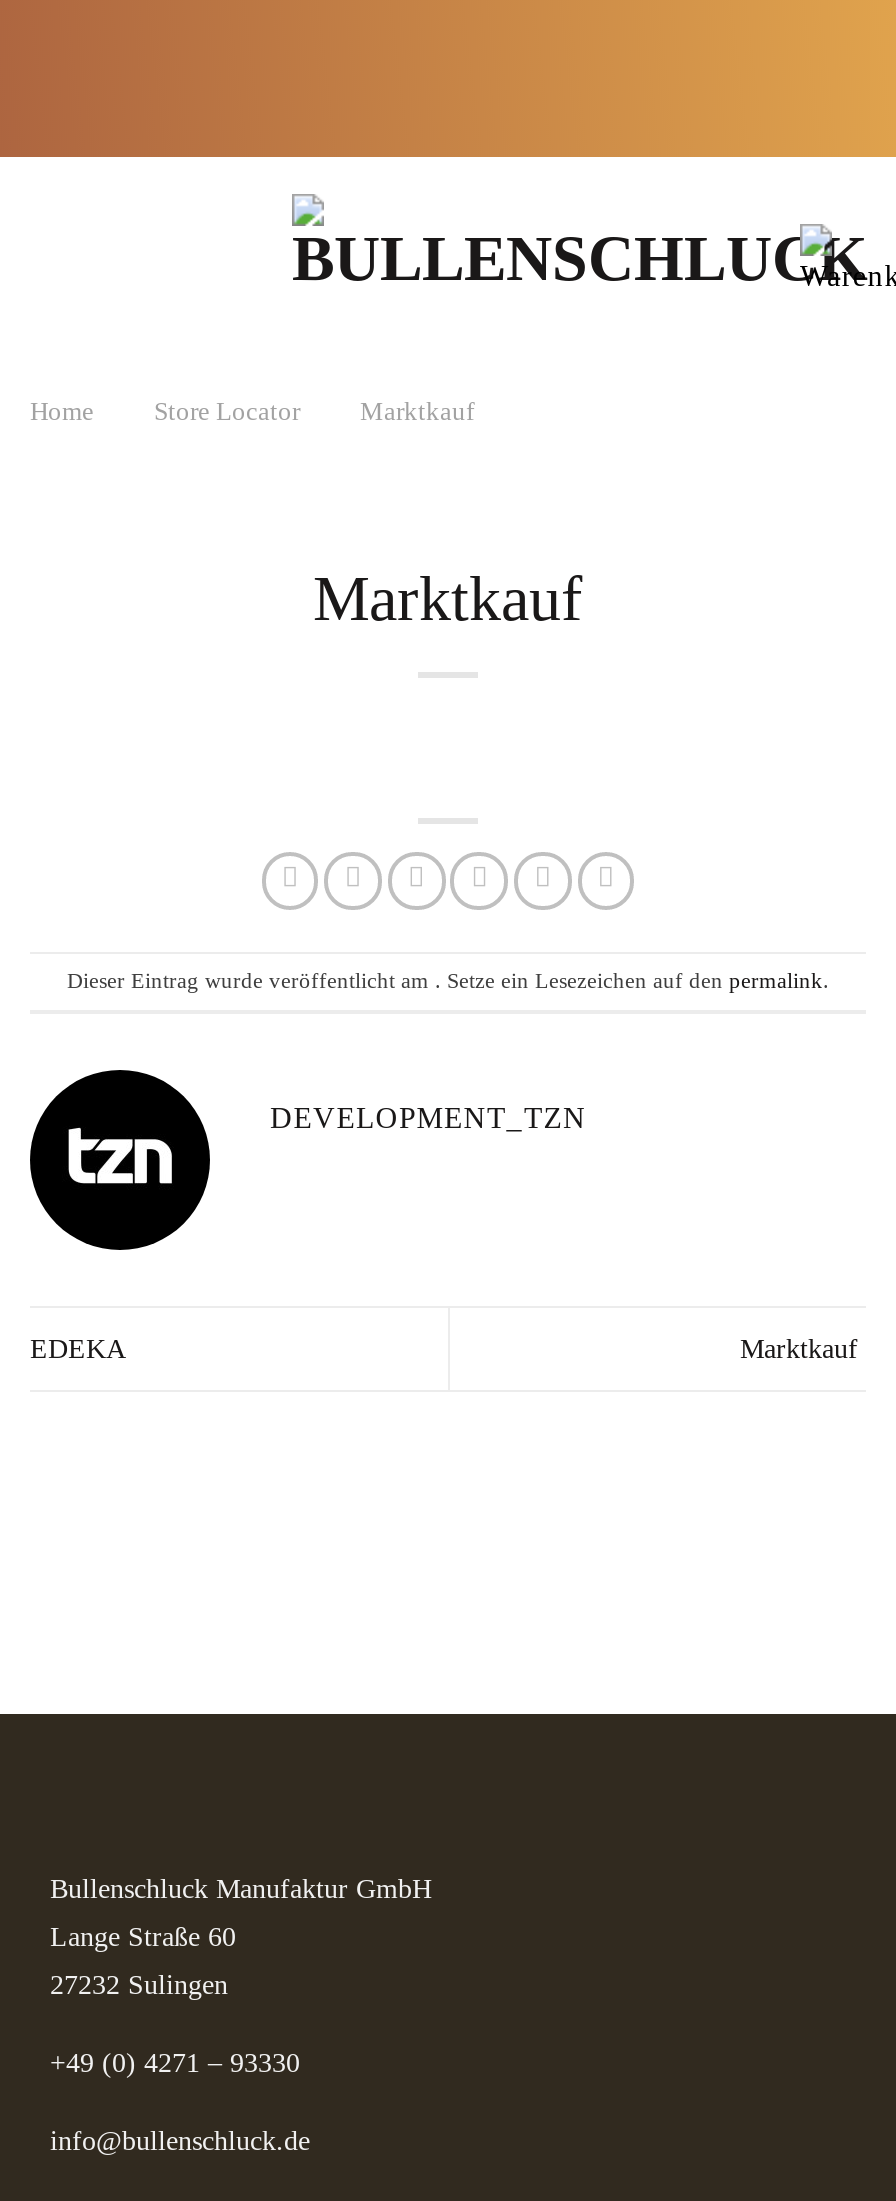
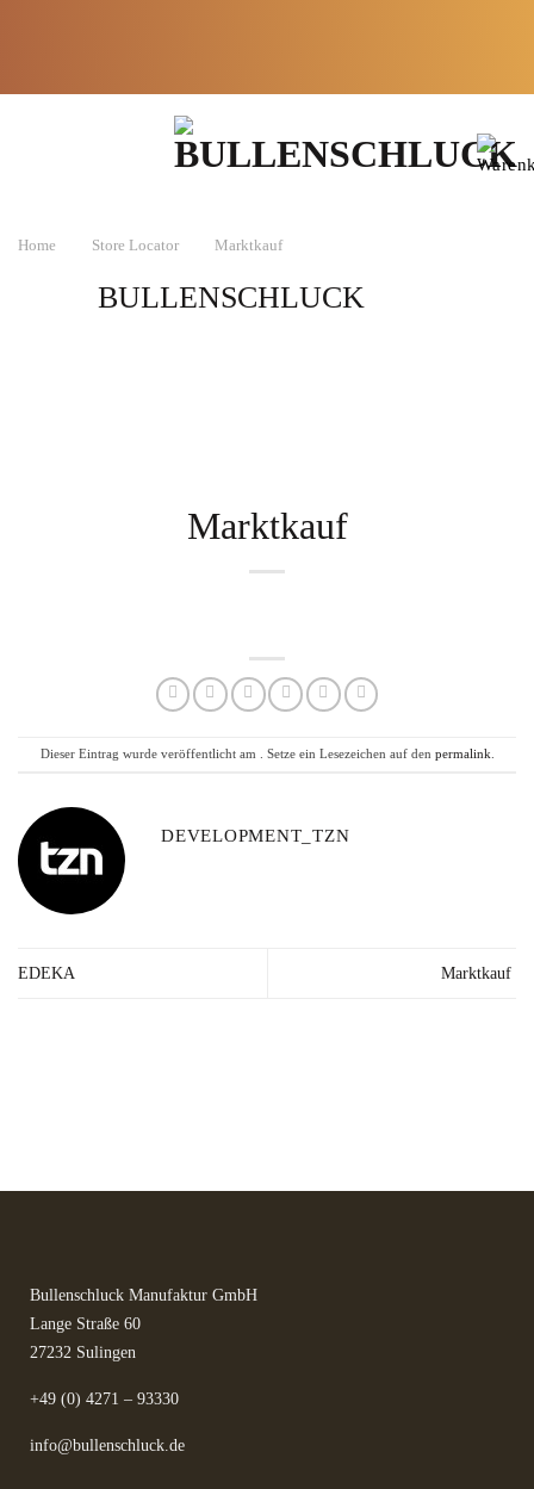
+ BULLENSCHLUCK
